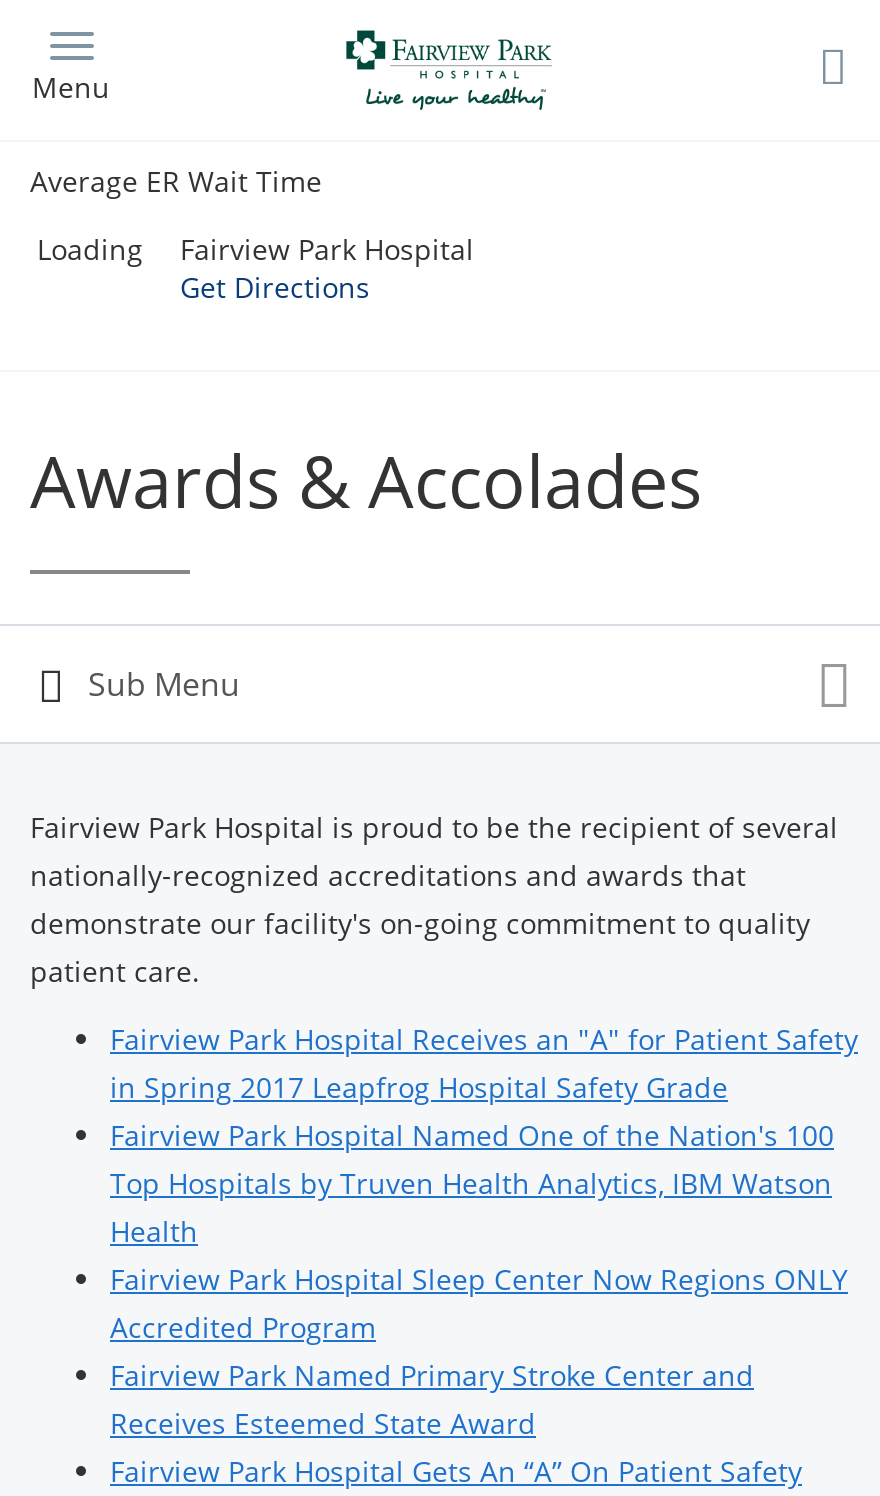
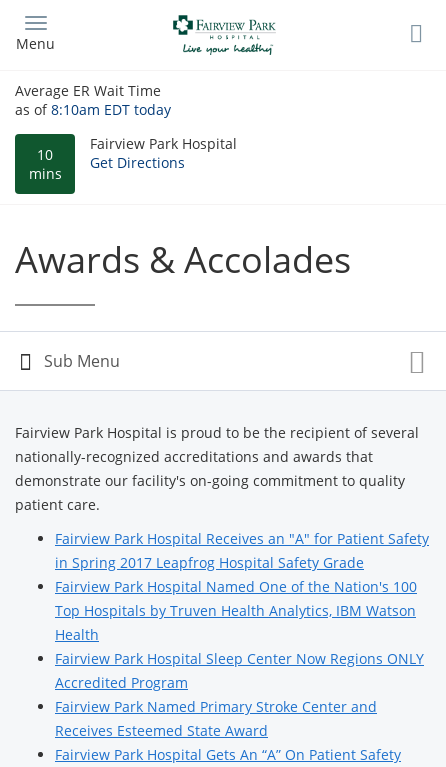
- Loading
+ as of 8:10am EDT today
+ 10
+ mins
